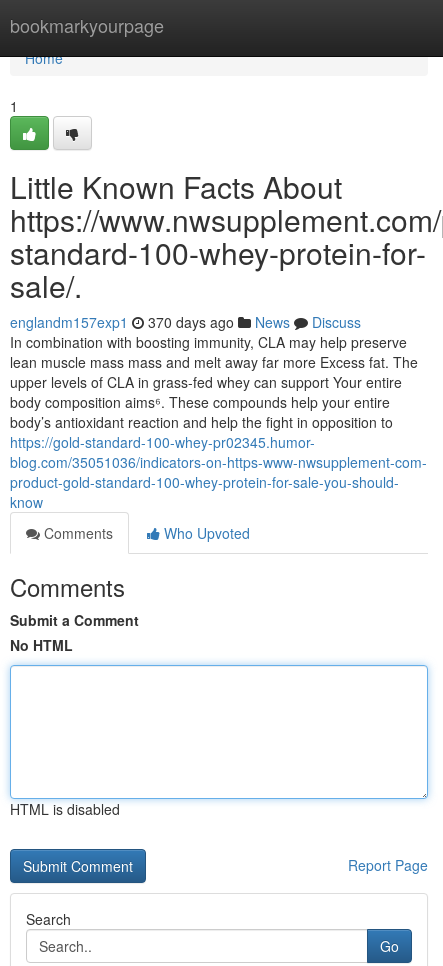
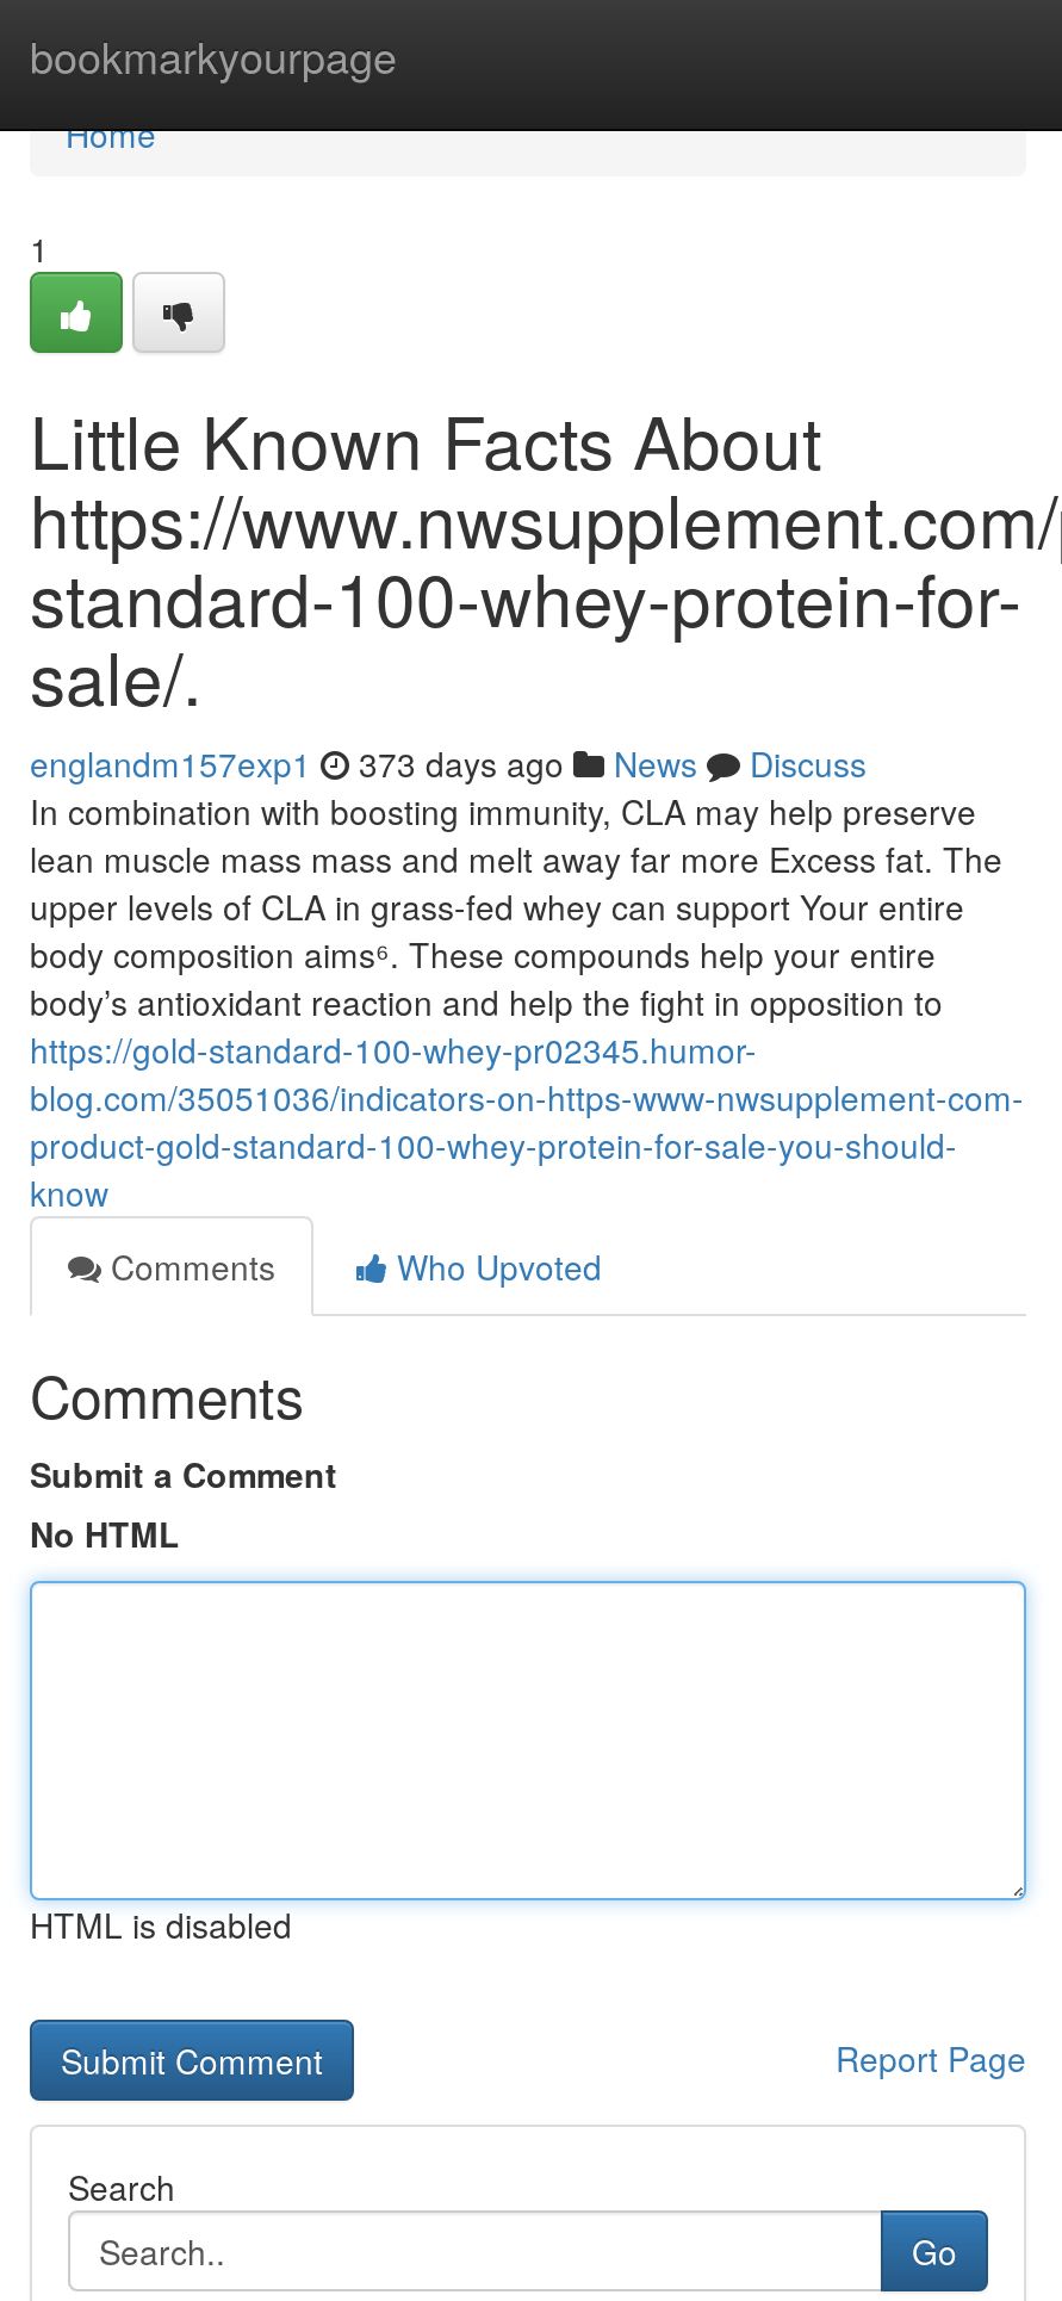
- englandm157exp1 370 days ago News Discuss
+ englandm157exp1 373 days ago News Discuss
